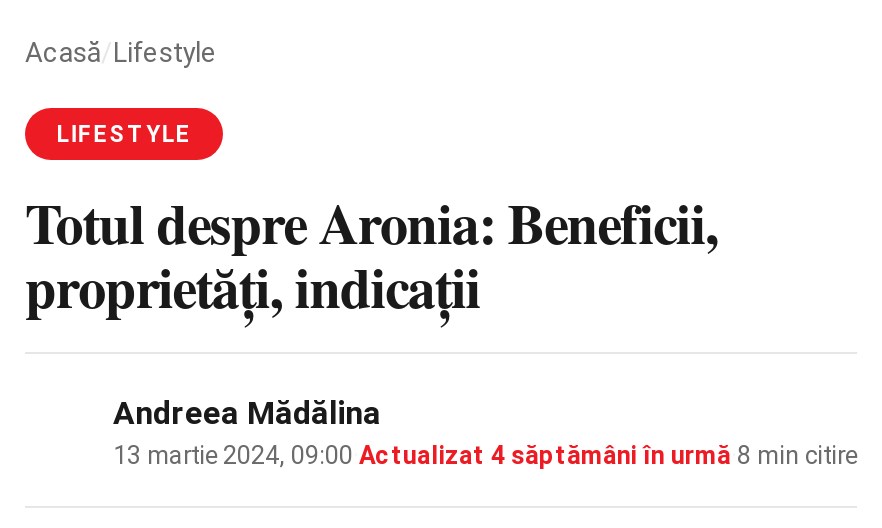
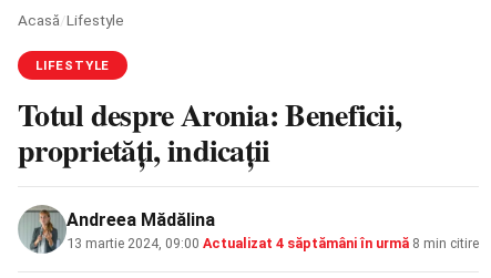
+ [image]
